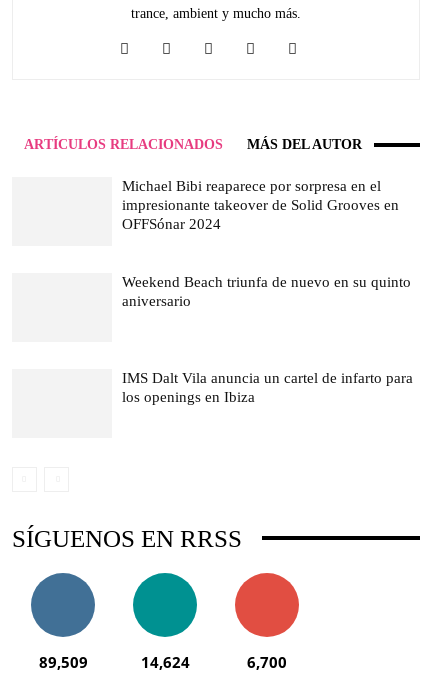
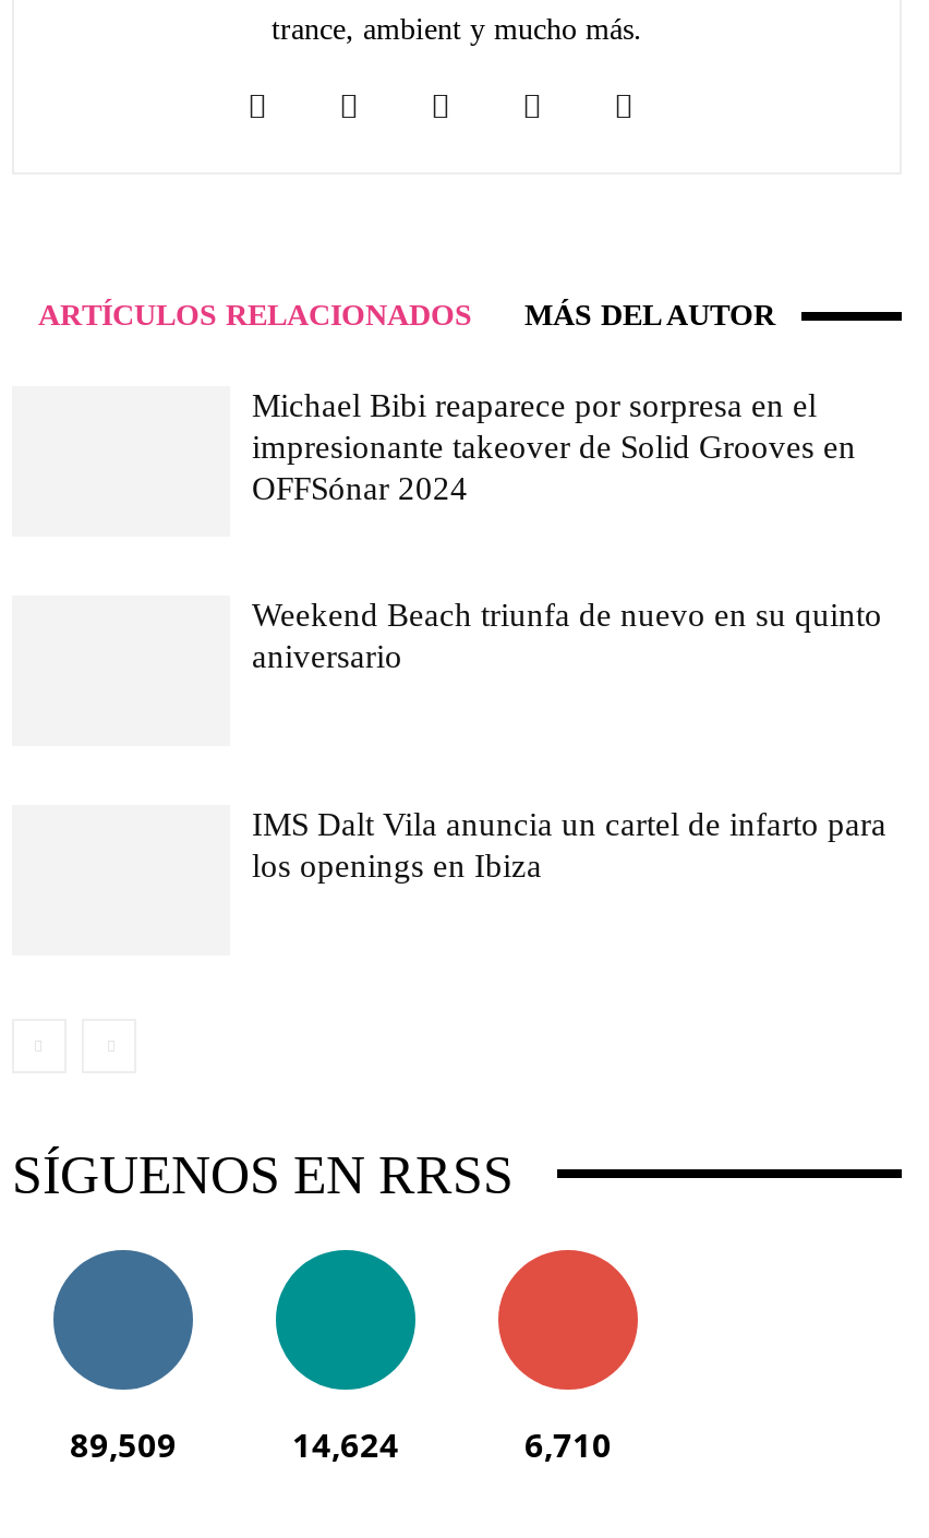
- 6,700
+ 6,710
